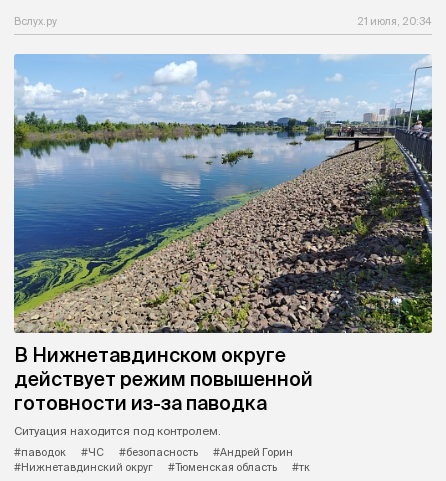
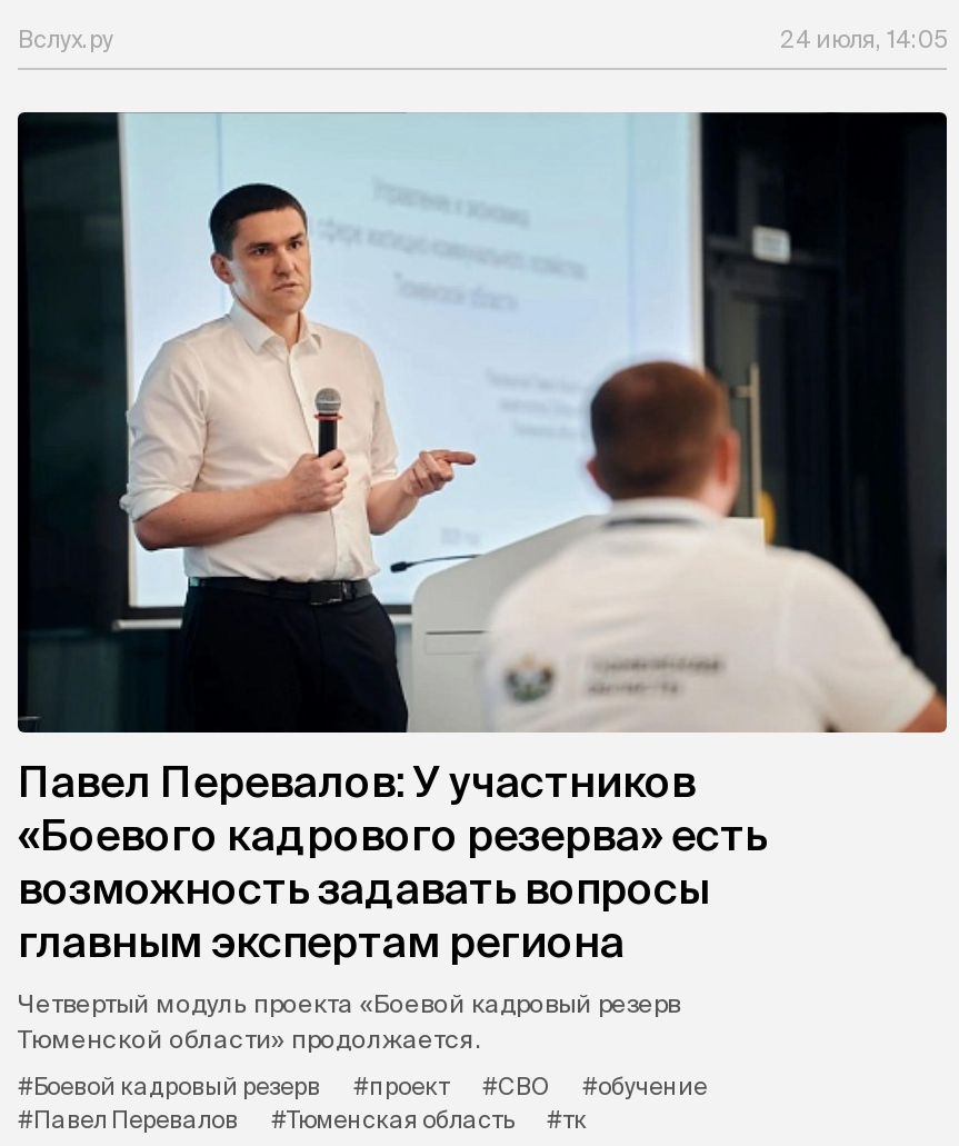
- 21 июля, 20:34
+ 24 июля, 14:05

- [image]
- В Нижнетавдинском округе
- действует режим повышенной
- готовности из-за паводка
+ [image]
+ Павел Перевалов: У участников
+ «Боевого кадрового резерва» есть
+ возможность задавать вопросы
+ главным экспертам региона

- Ситуация находится под контролем.
+ Четвертый модуль проекта «Боевой кадровый резерв
+ Тюменской области» продолжается.

- #паводок
- #ЧС
- #безопасность
- #Андрей Горин
- #Нижнетавдинский округ
+ #Боевой кадровый резерв
+ #проект
+ #СВО
+ #обучение
+ #Павел Перевалов
